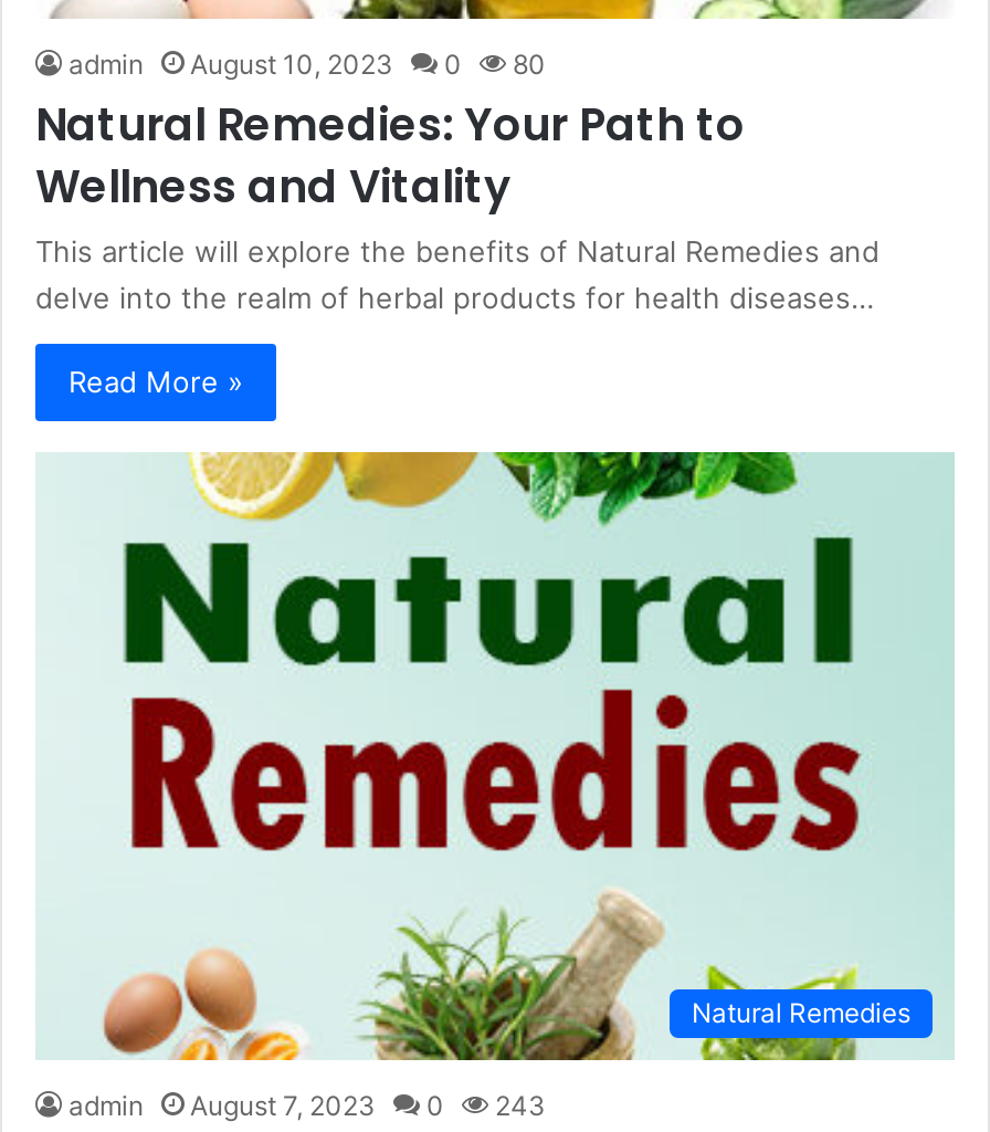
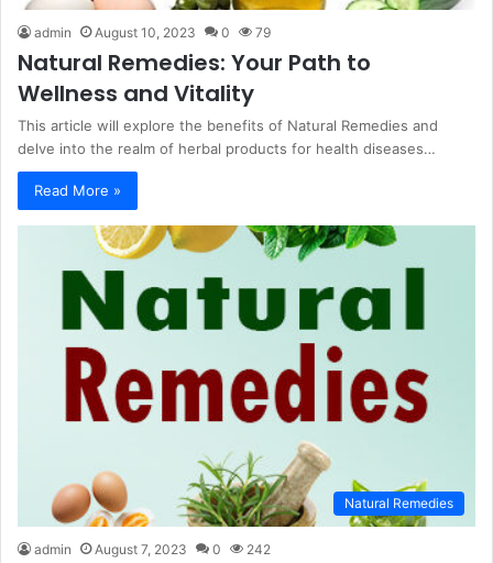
- admin August 10, 2023 0 80
+ admin August 10, 2023 0 79

- admin August 7, 2023 0 243
+ admin August 7, 2023 0 242
